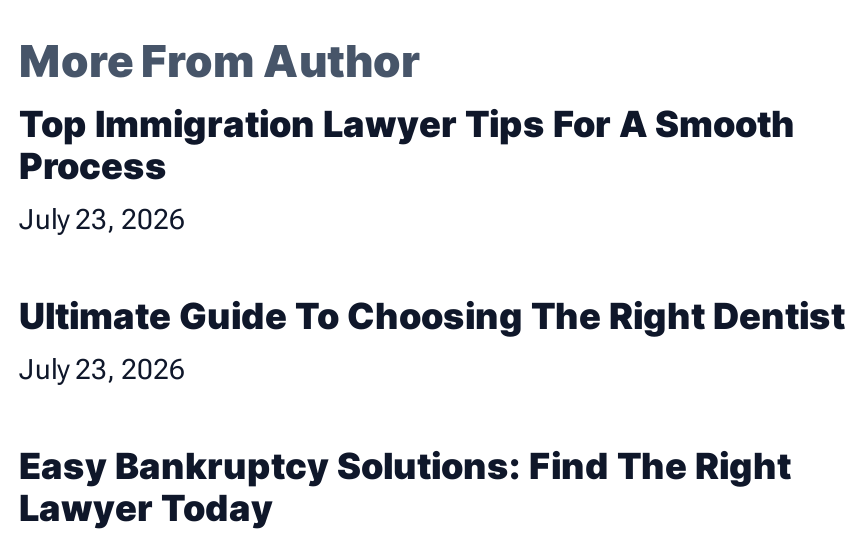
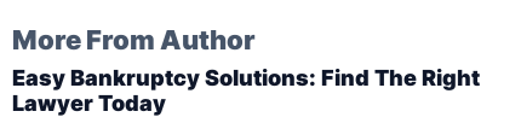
- Top Immigration Lawyer Tips For A Smooth
- Process
- July 23, 2026
- Ultimate Guide To Choosing The Right Dentist
- July 23, 2026
